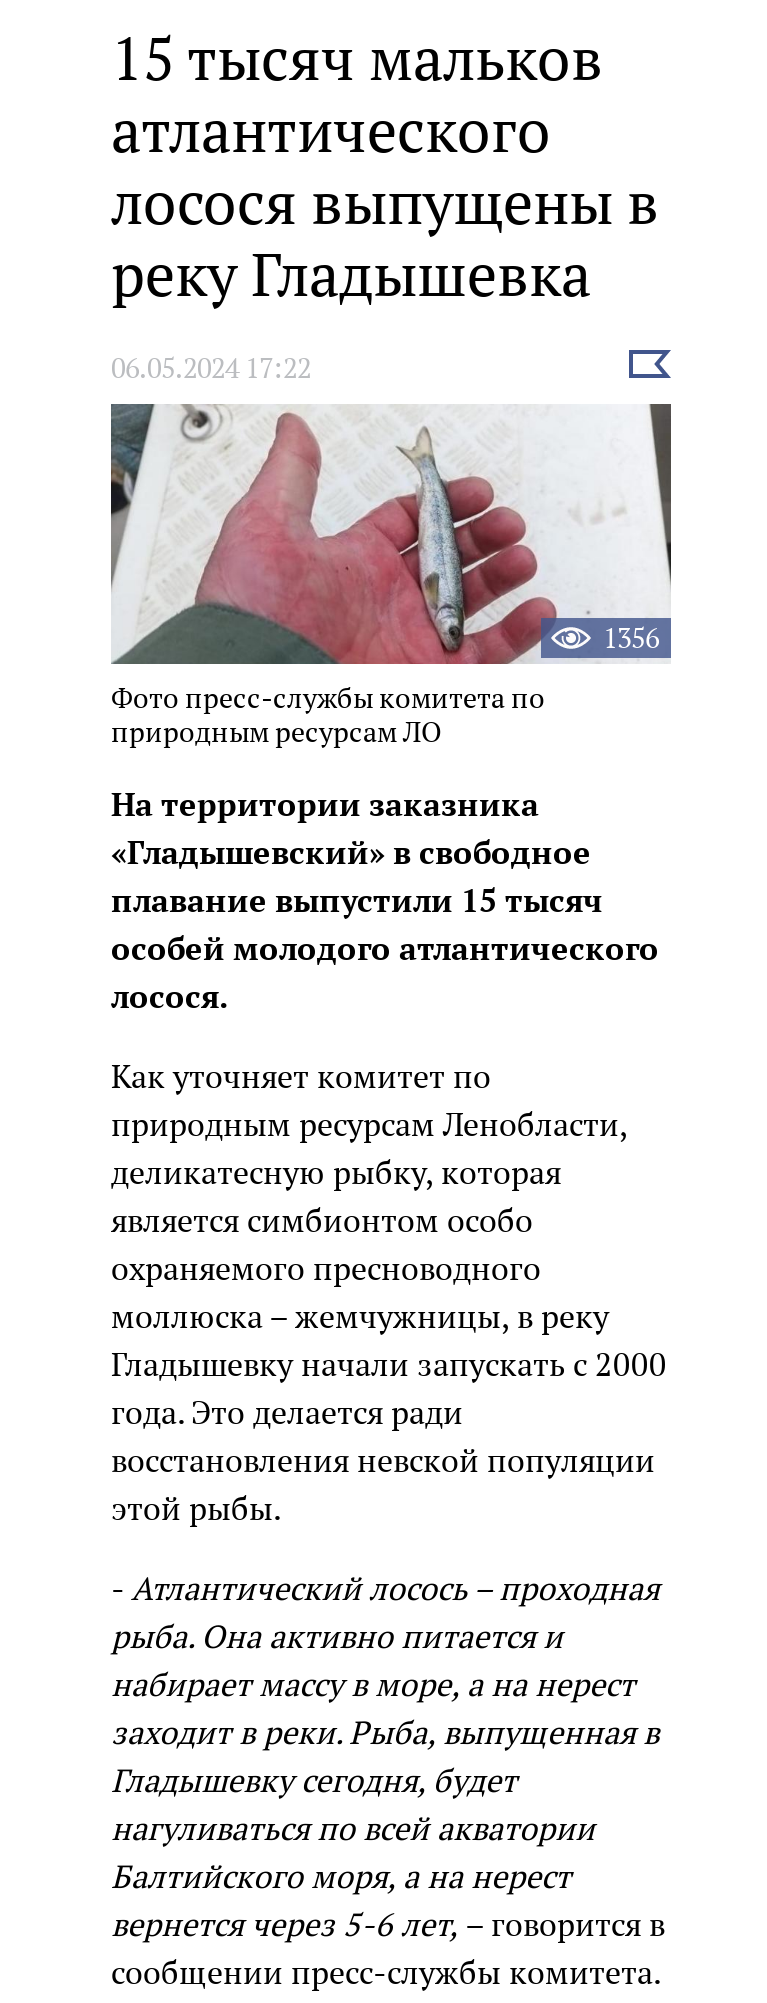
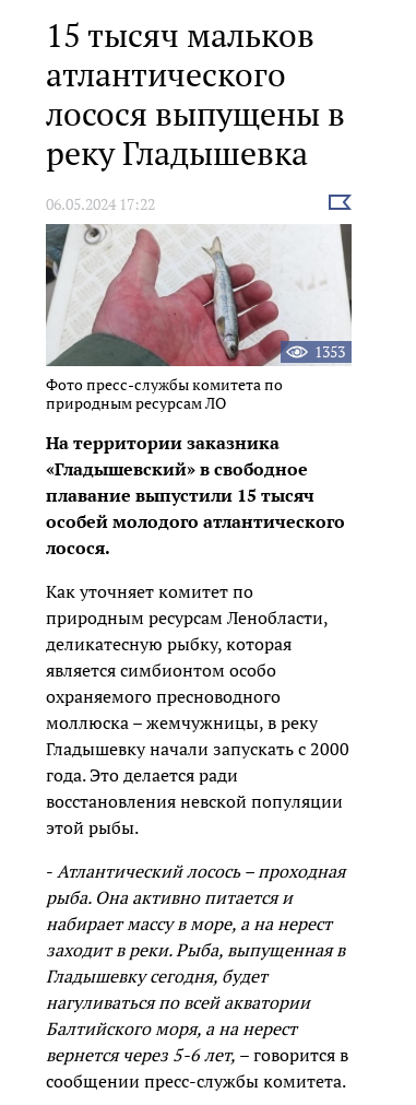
- 1356
+ 1353
